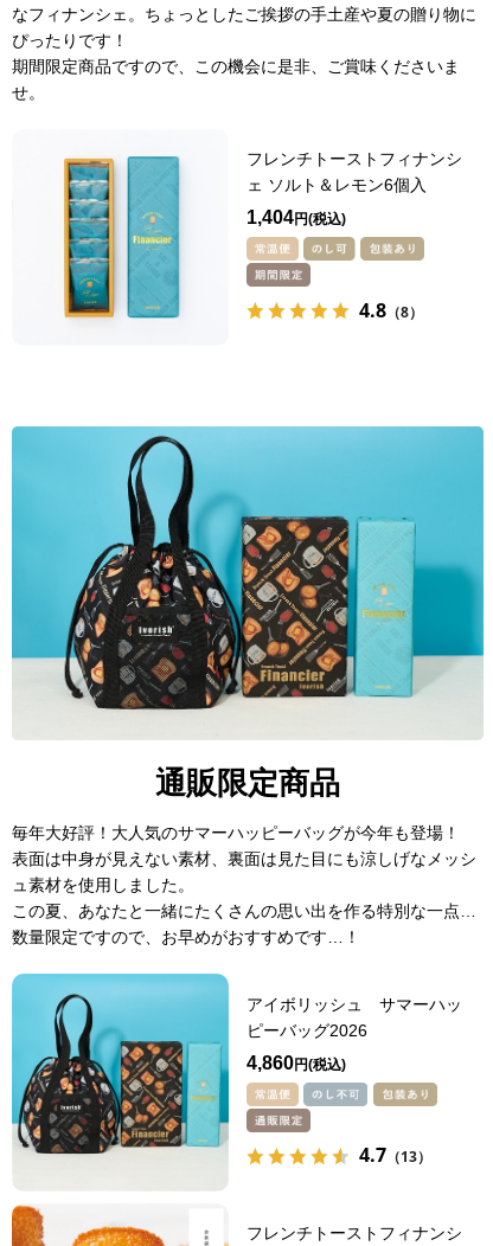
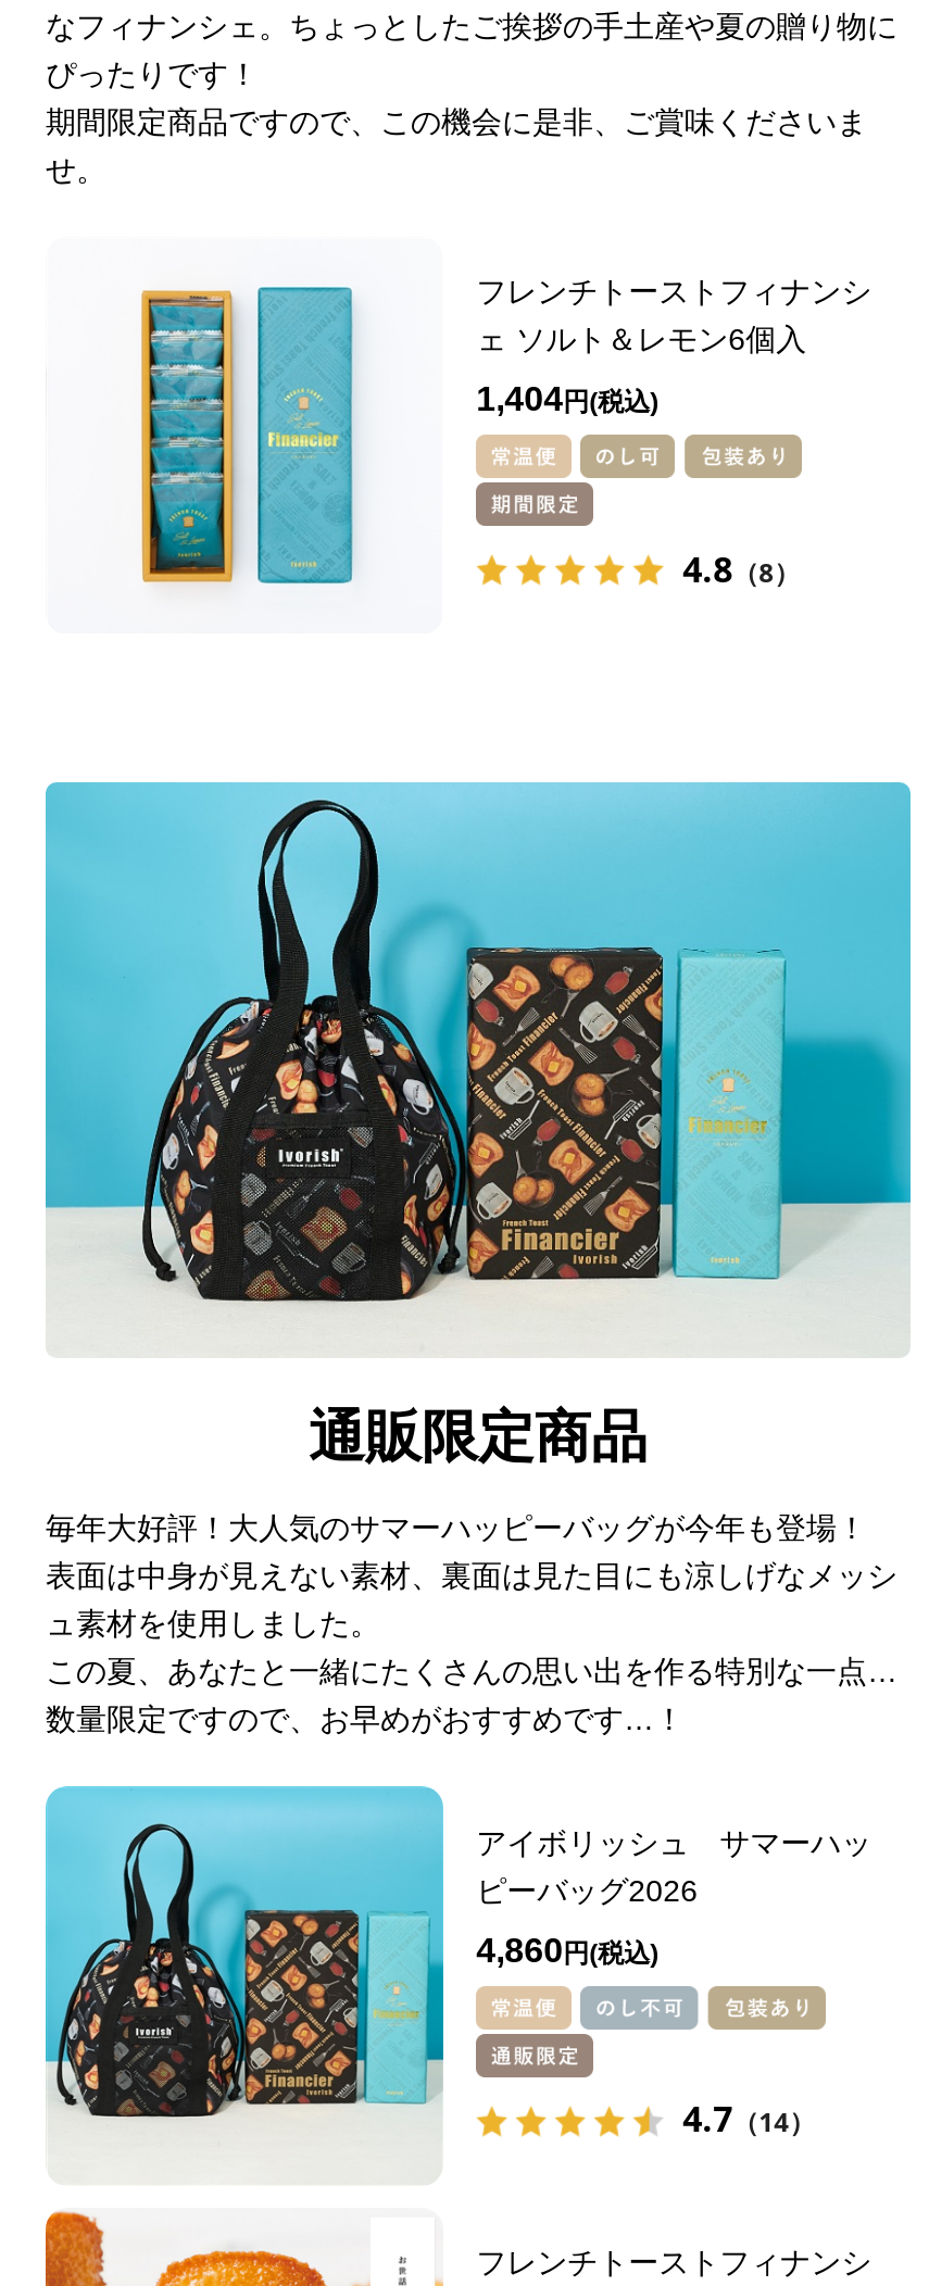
- 4.7（13）
+ 4.7（14）
